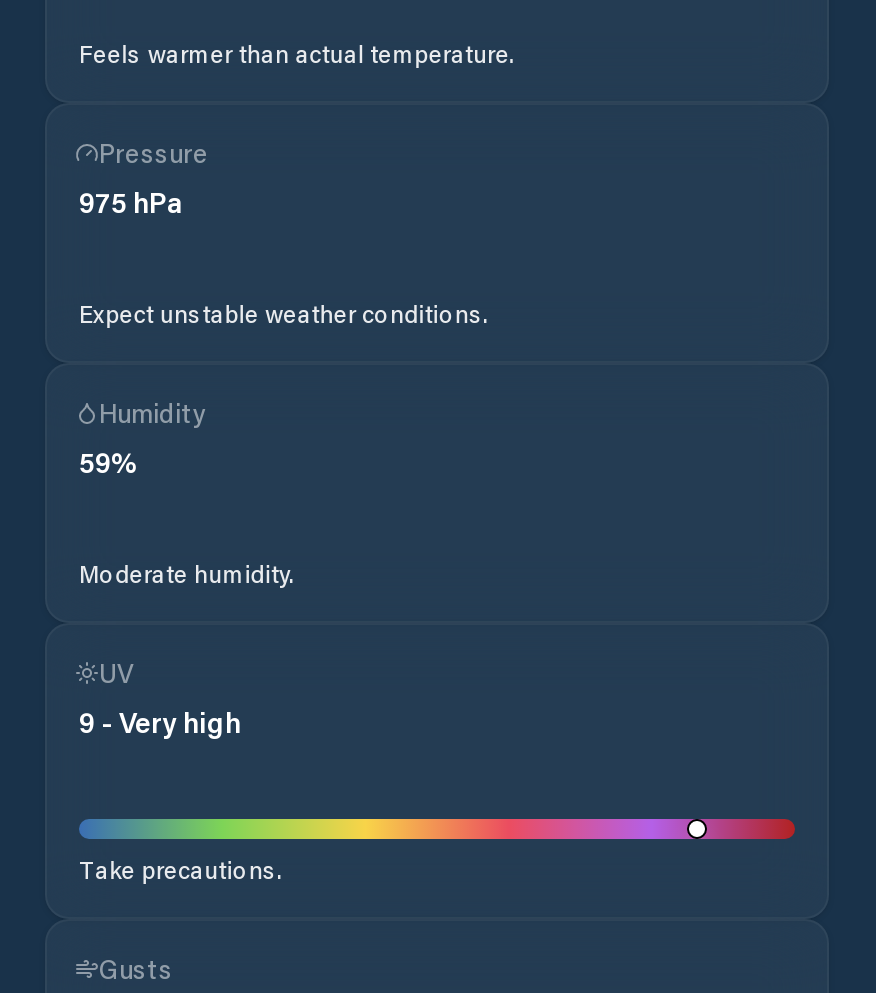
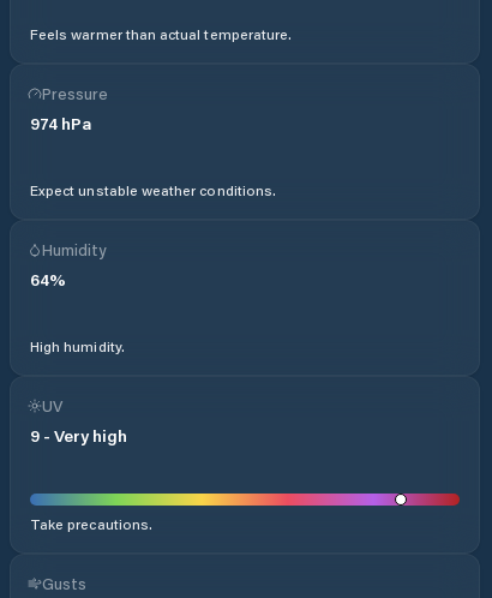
- 975 hPa
+ 974 hPa

- 59%
+ 64%

- Moderate humidity.
+ High humidity.
